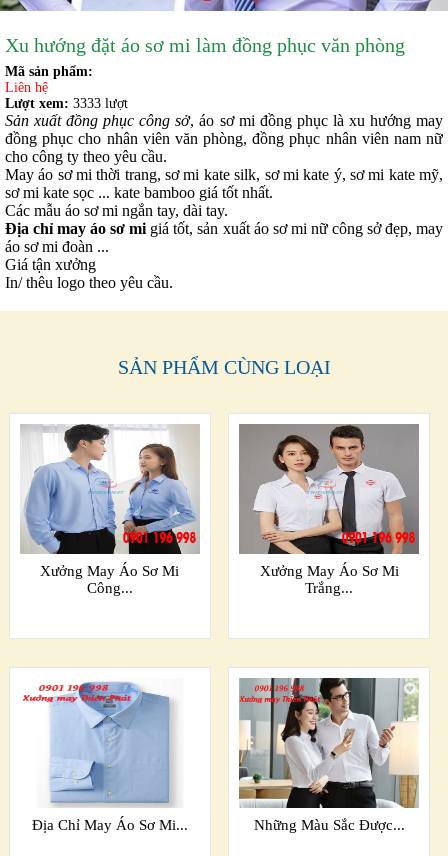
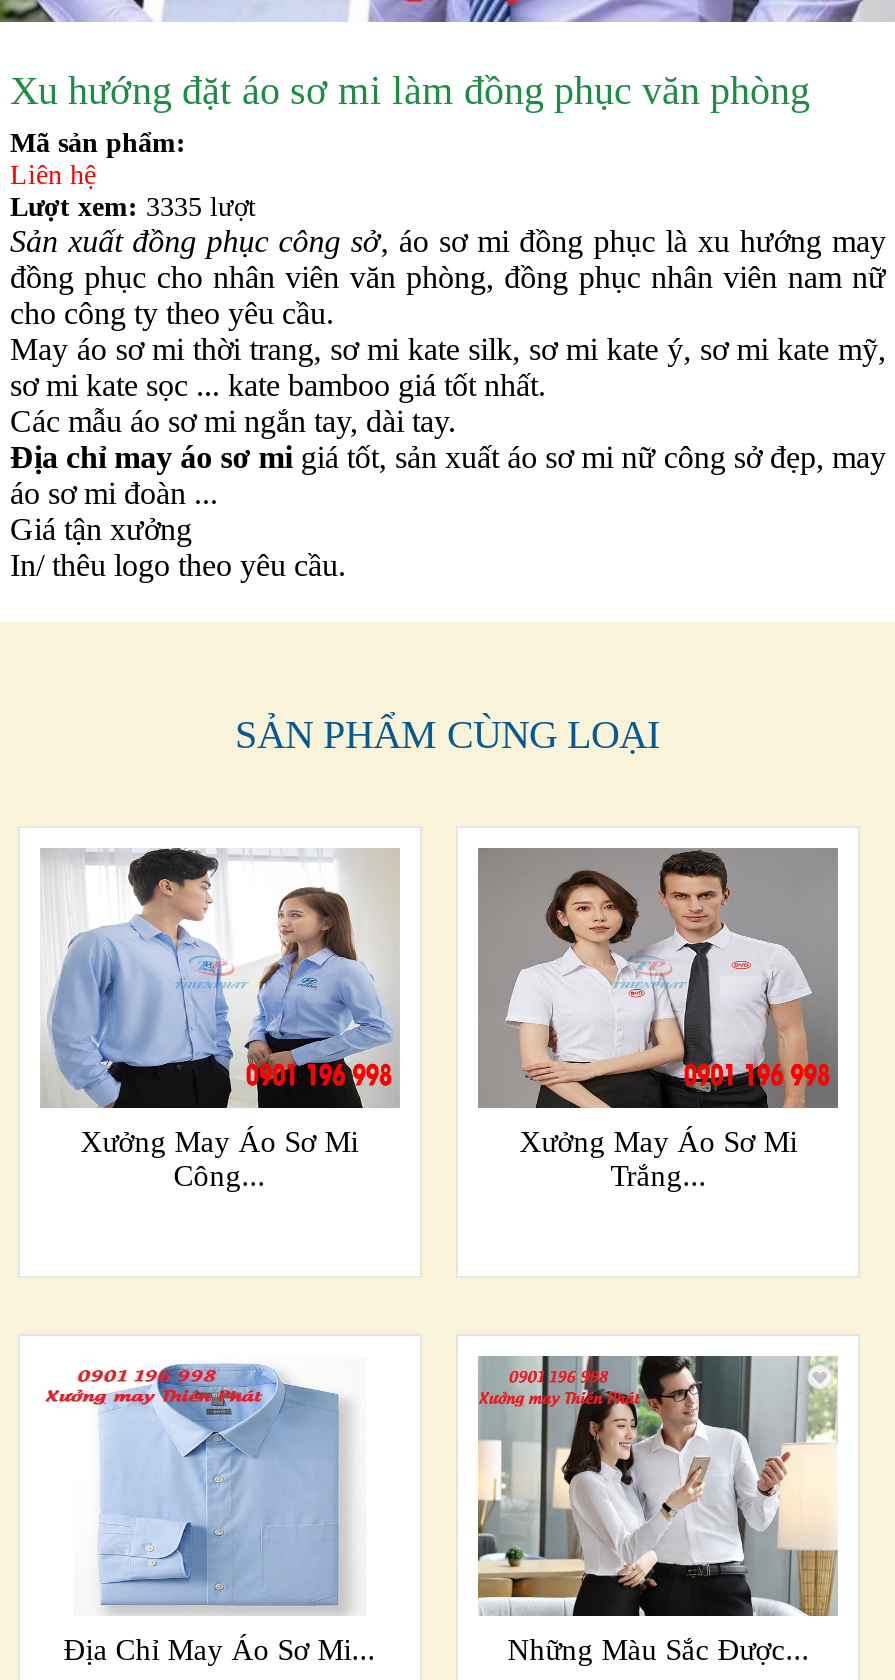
- Lượt xem: 3333 lượt
+ Lượt xem: 3335 lượt
